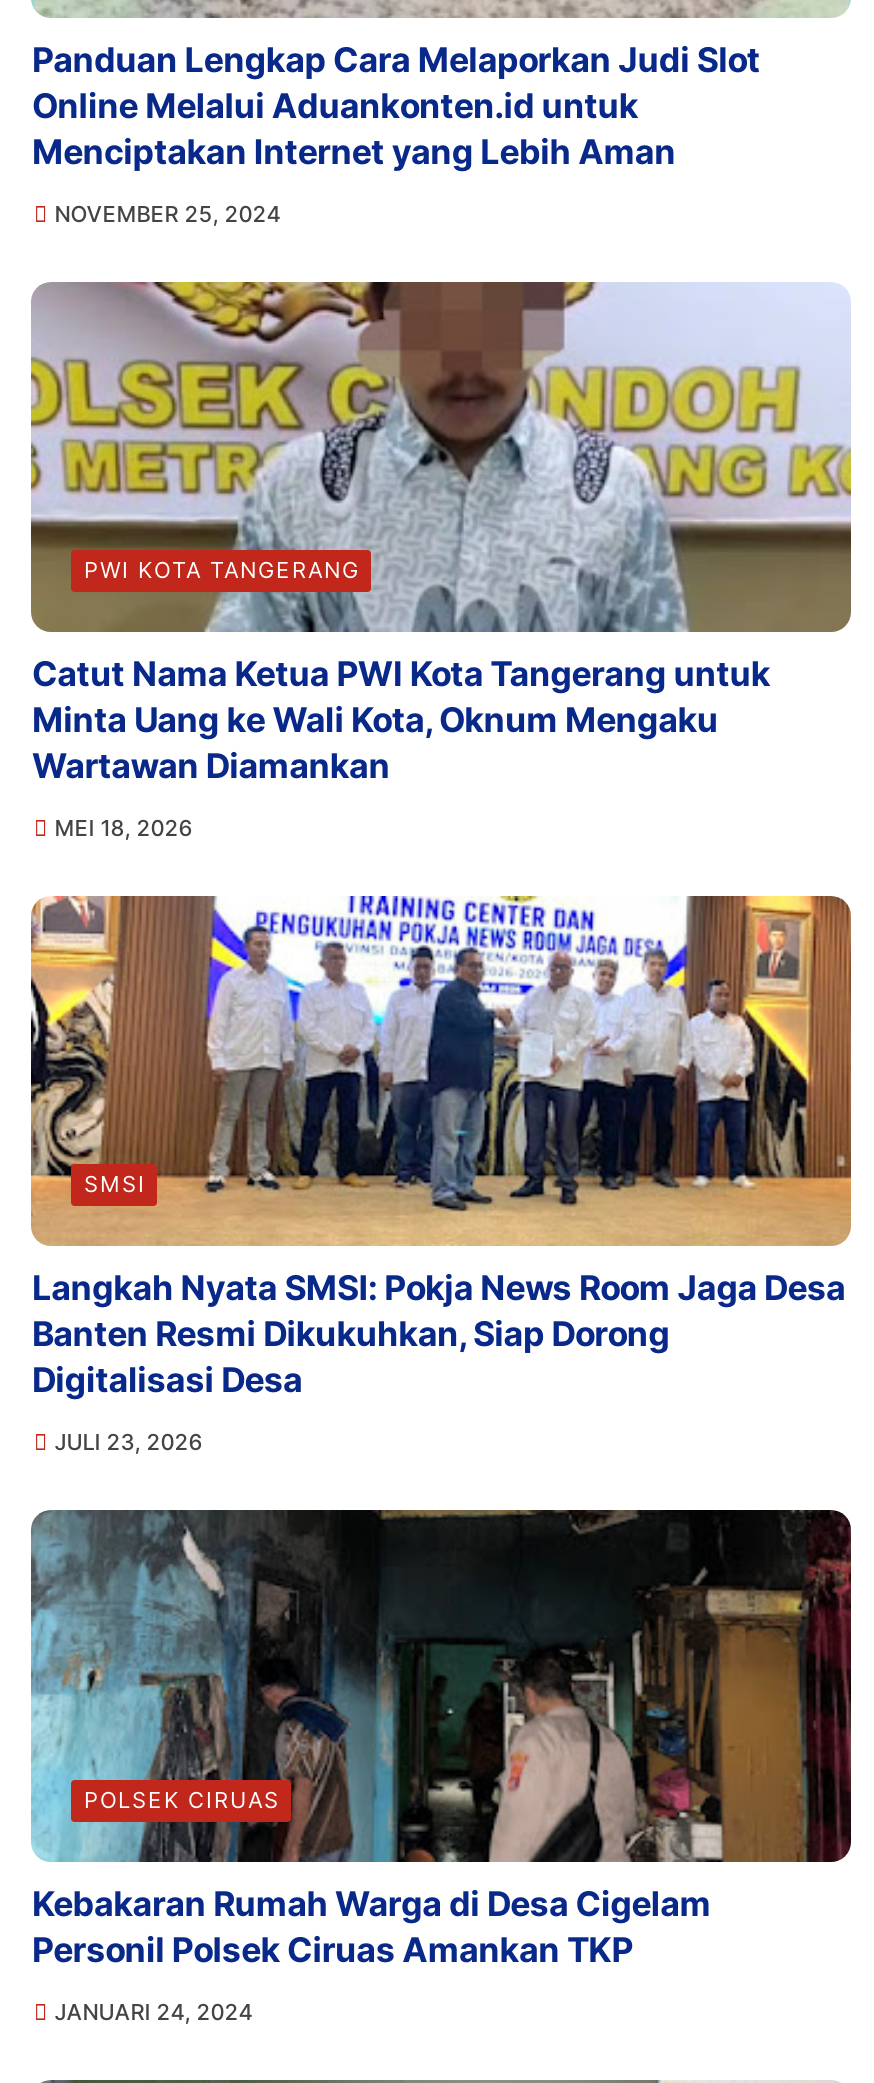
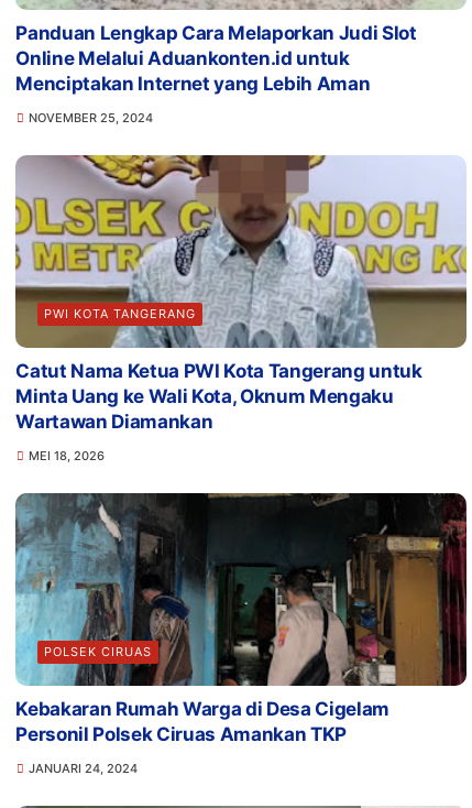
- [image]
- SMSI
- Langkah Nyata SMSI: Pokja News Room Jaga Desa
- Banten Resmi Dikukuhkan, Siap Dorong
- Digitalisasi Desa
- JULI 23, 2026
